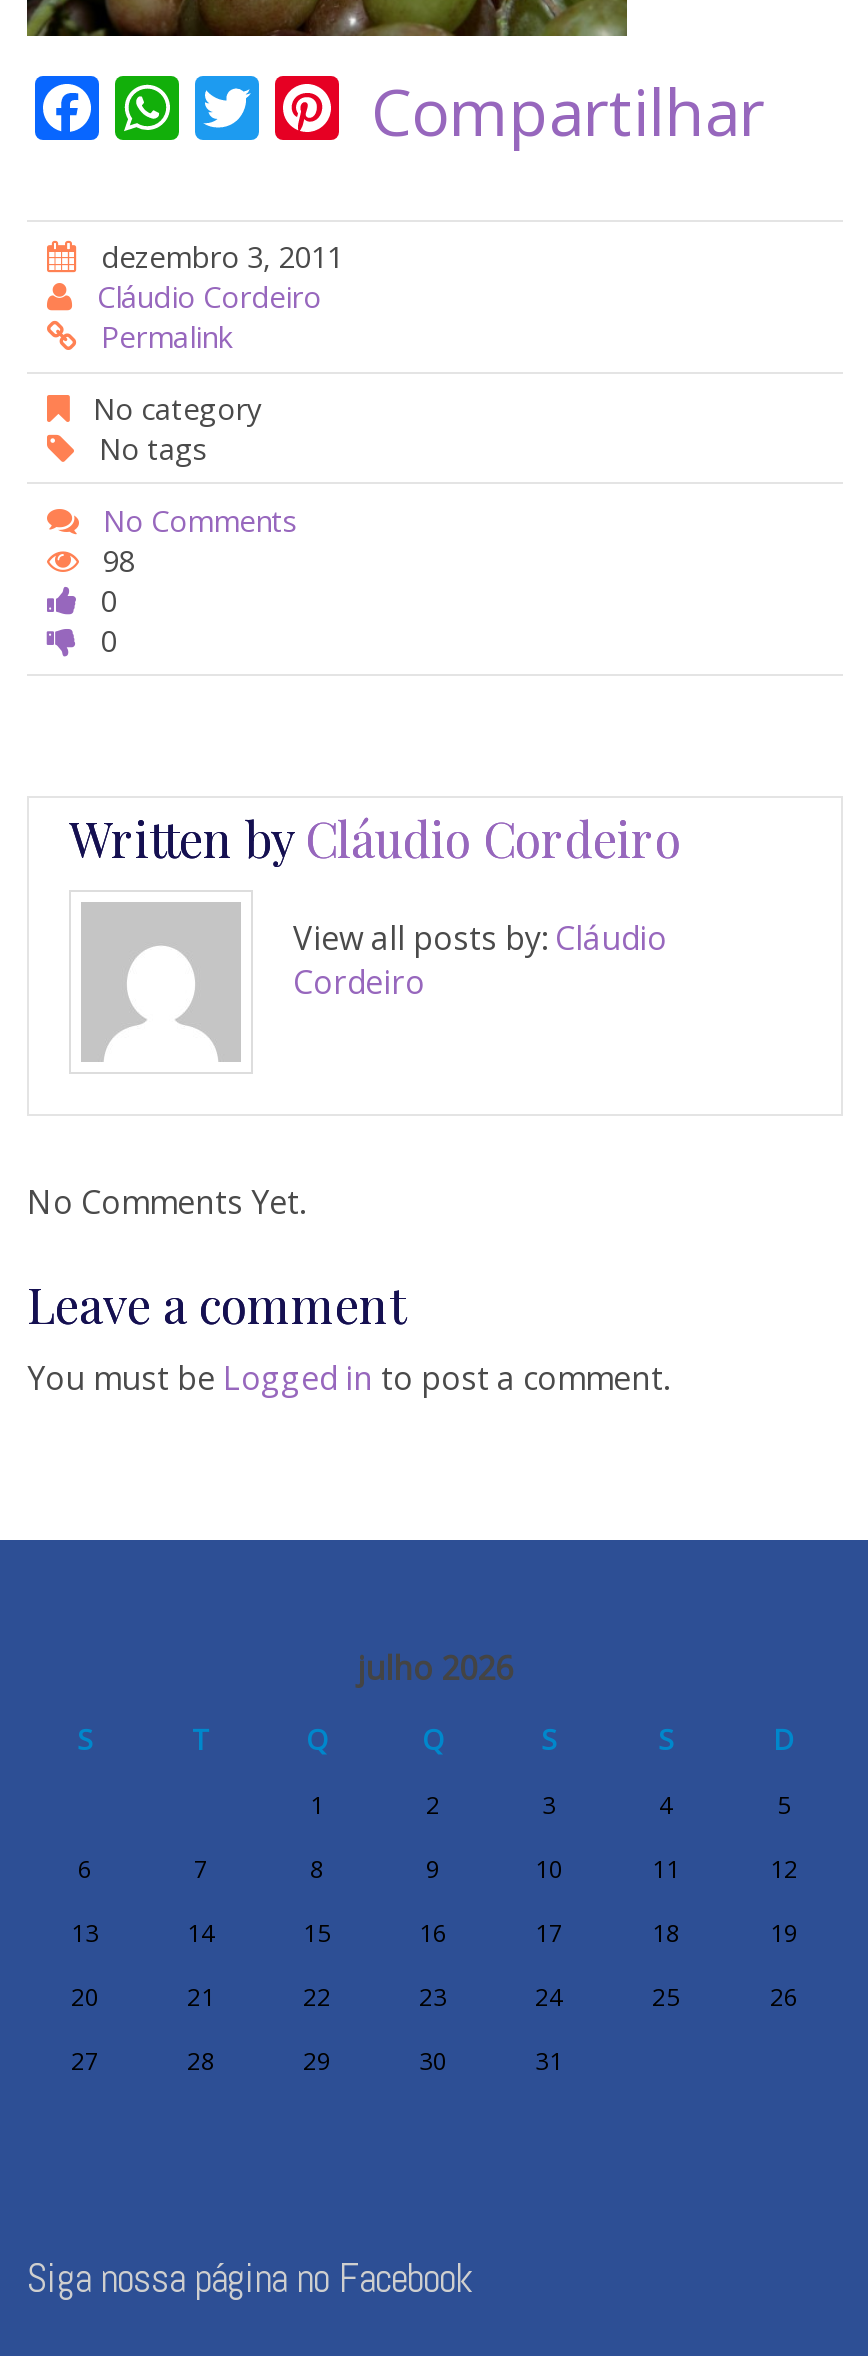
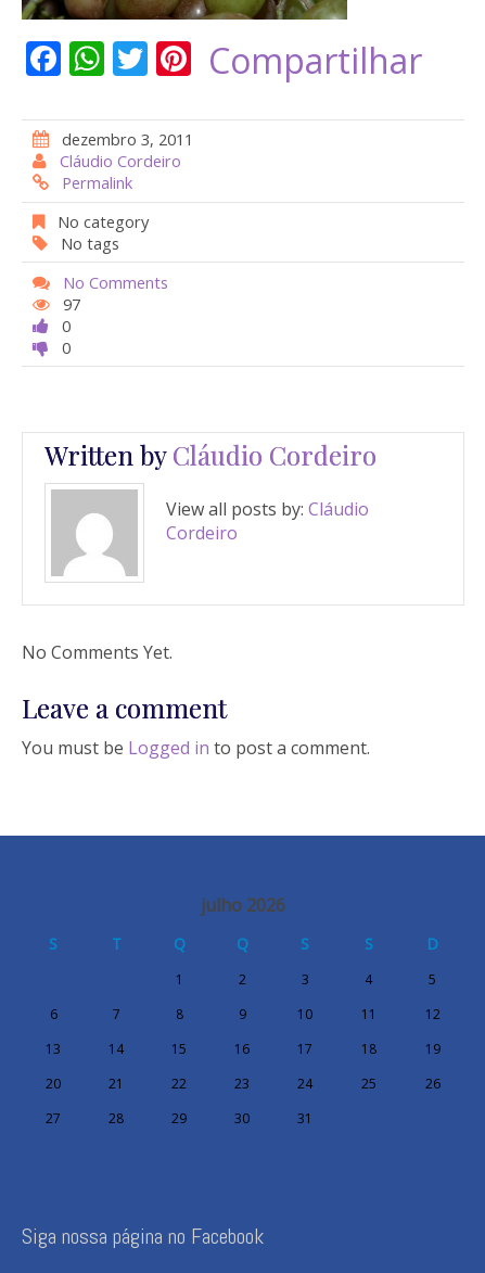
- 98
+ 97
